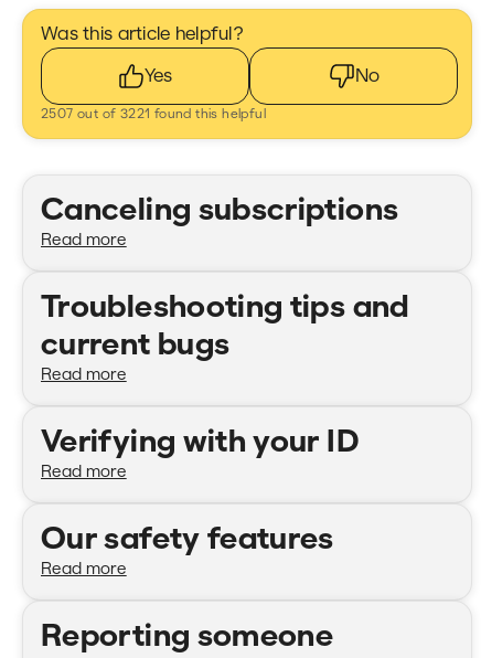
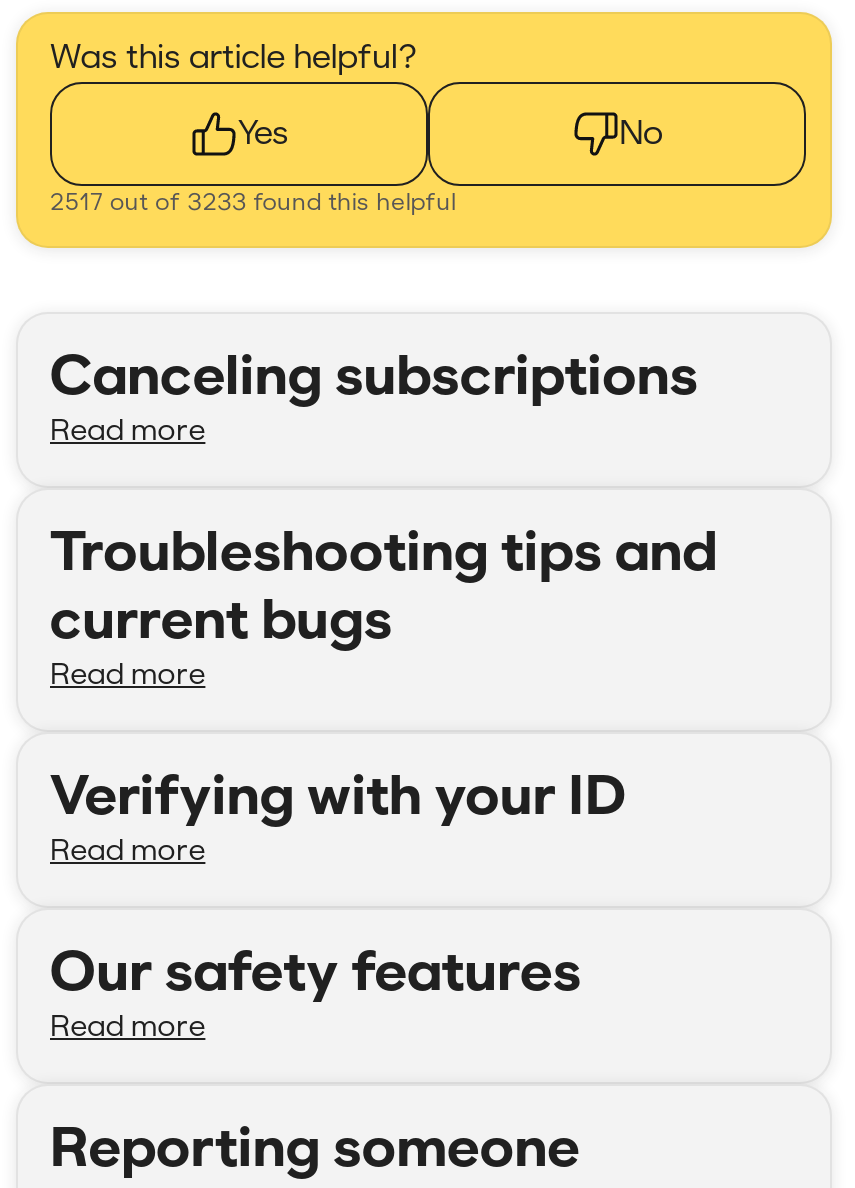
- 2507 out of 3221 found this helpful
+ 2517 out of 3233 found this helpful
